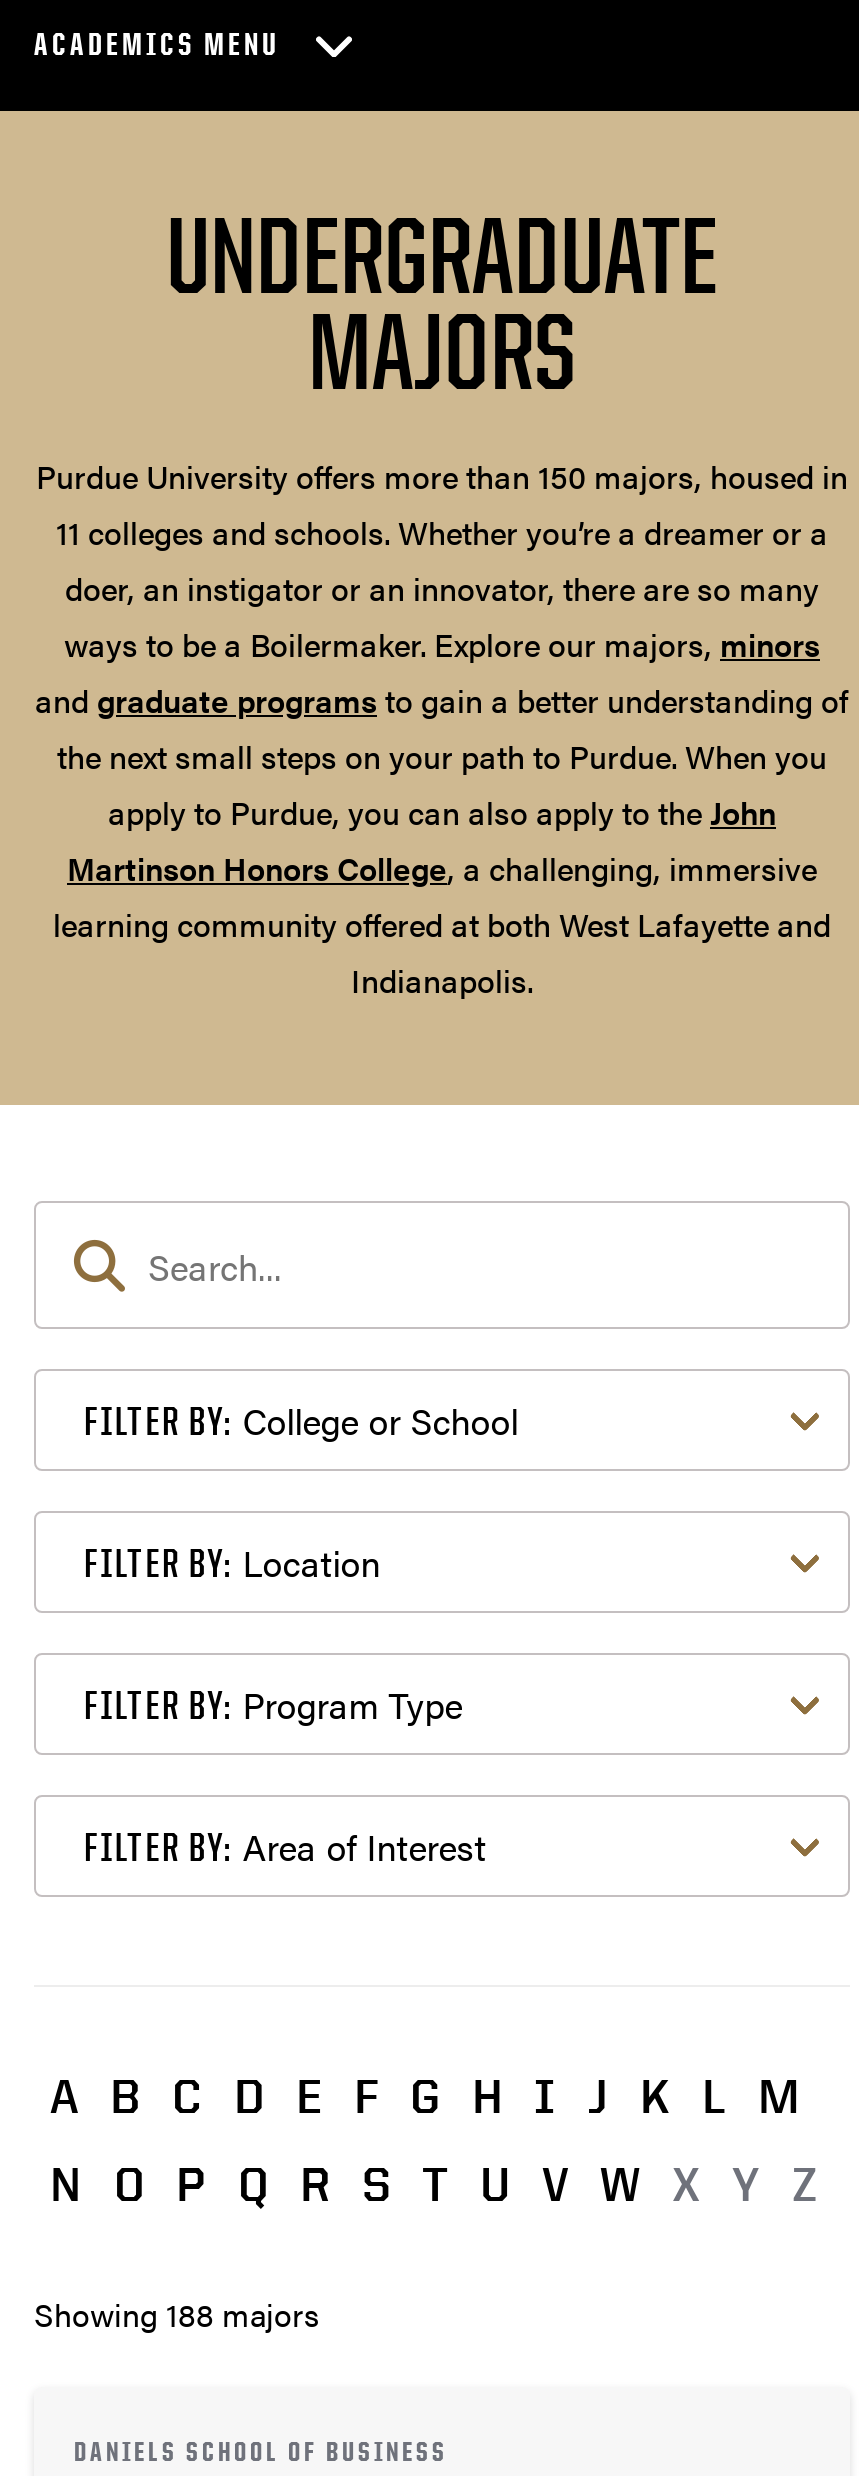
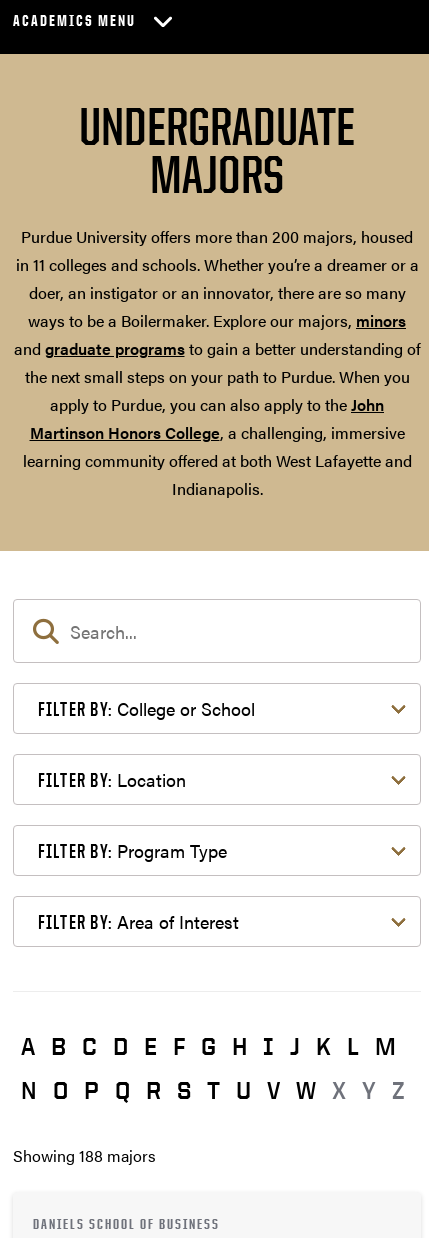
- Purdue University offers more than 150 majors, housed in
- 11 colleges and schools. Whether you’re a dreamer or a
+ Purdue University offers more than 200 majors, housed
+ in 11 colleges and schools. Whether you’re a dreamer or a
